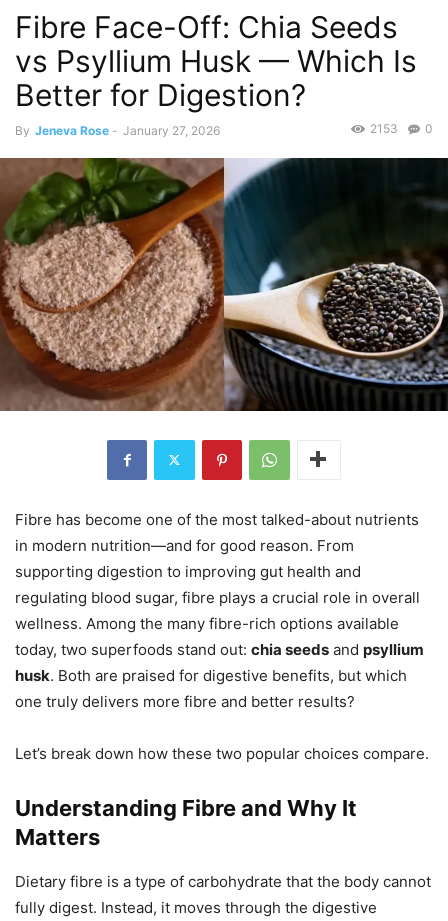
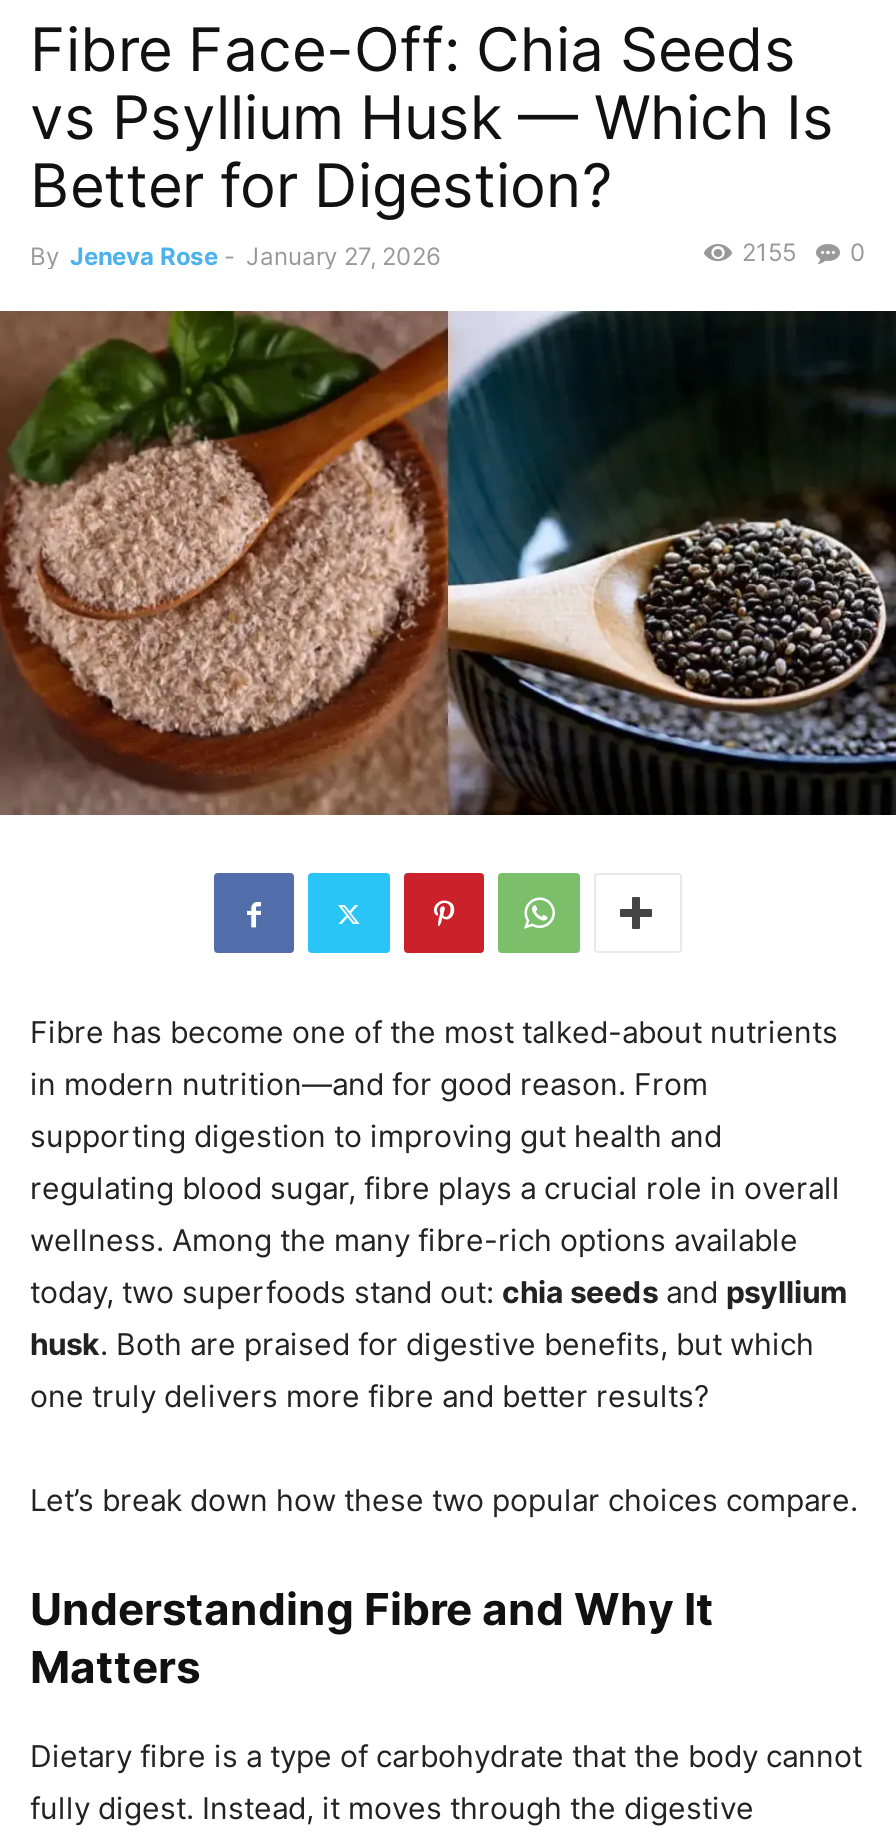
- 2153 0
+ 2155 0
